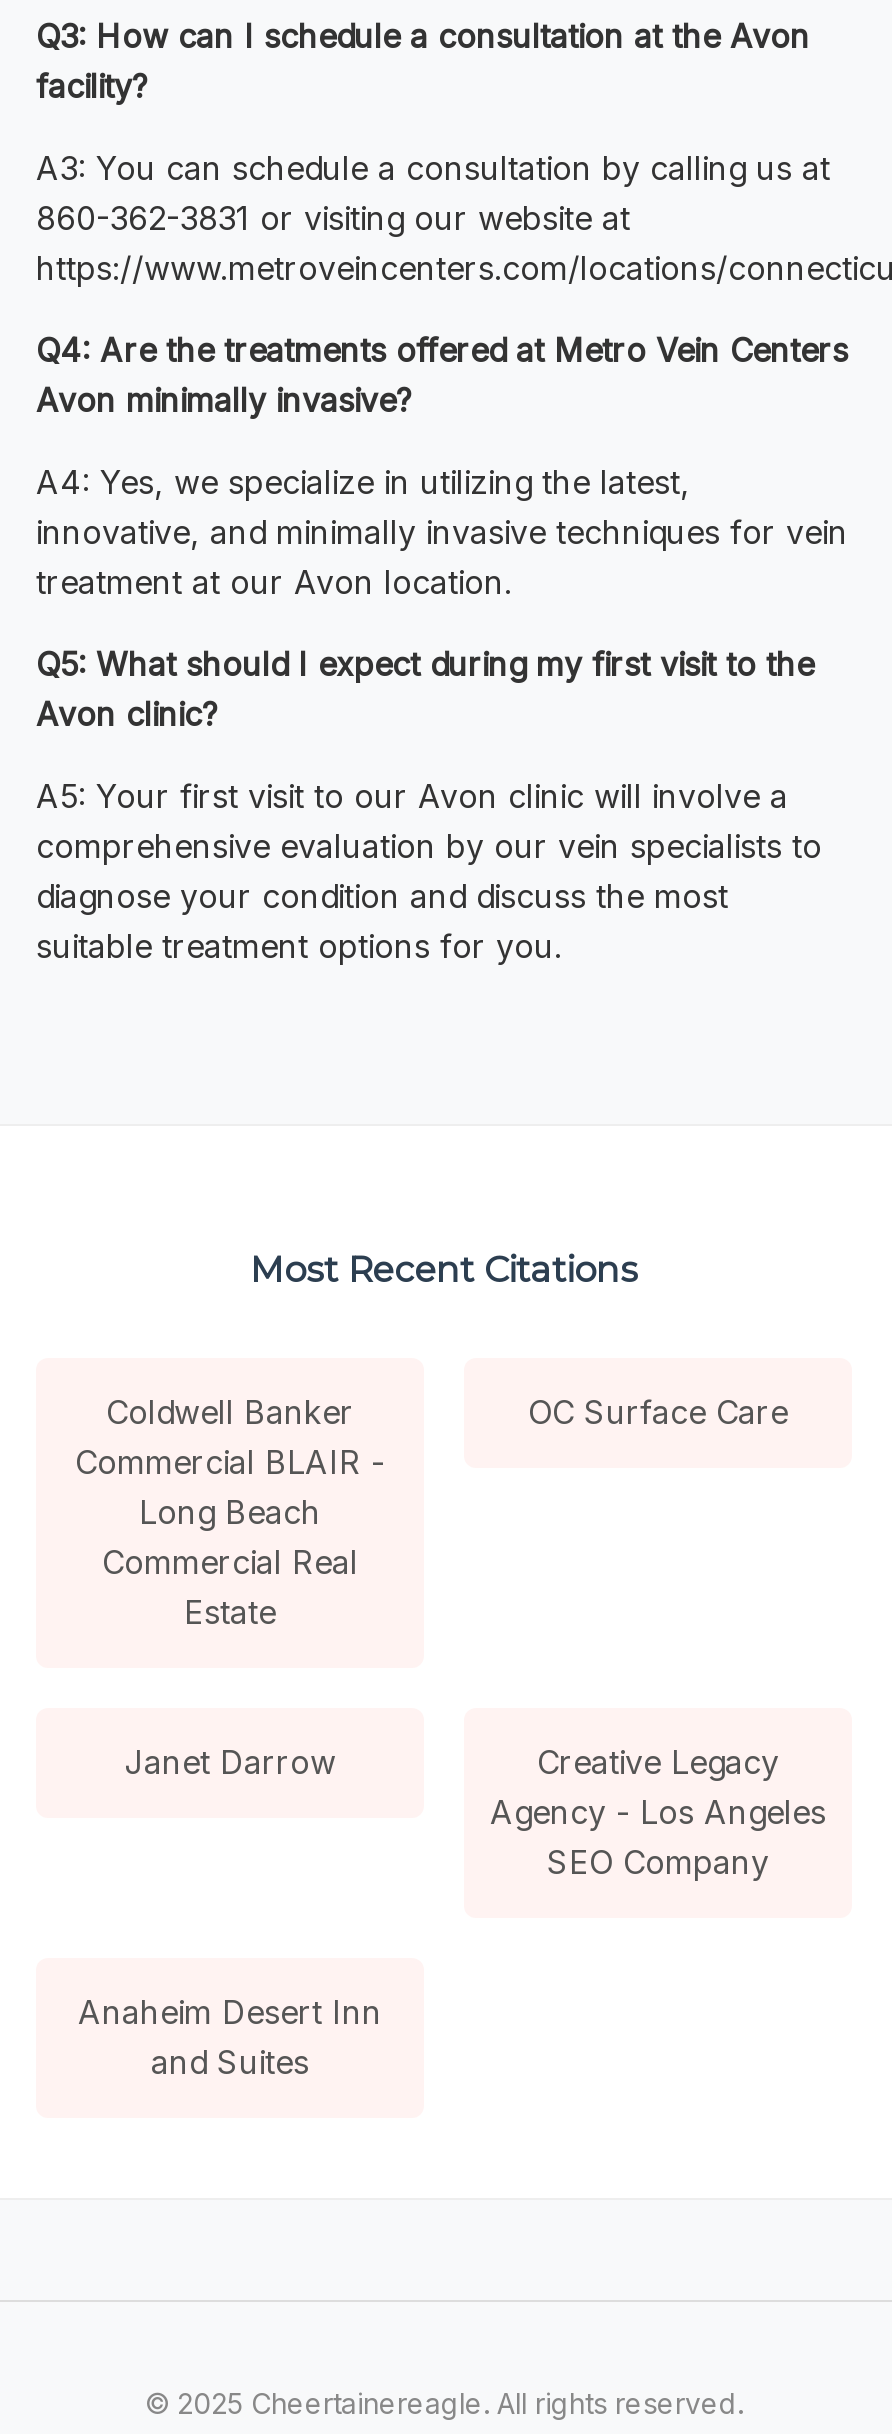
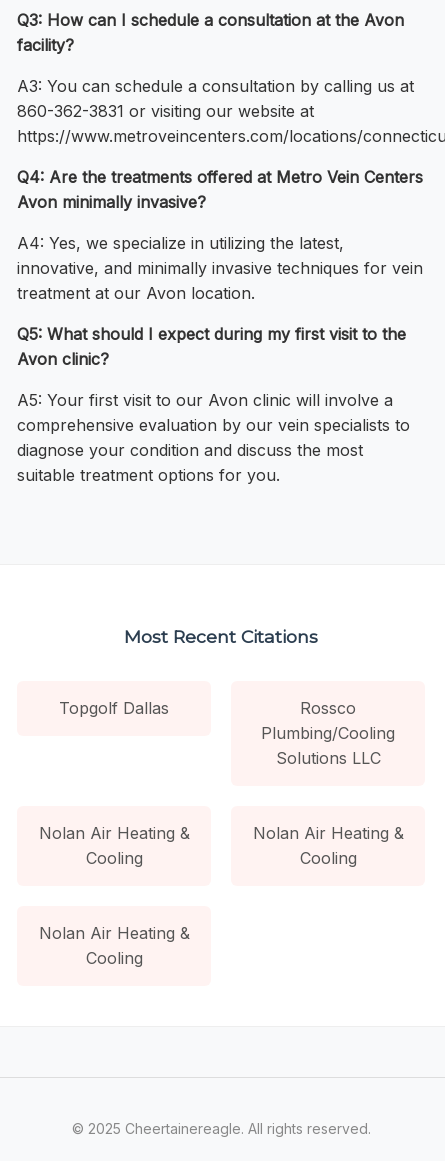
- Coldwell Banker
- Commercial BLAIR -
- Long Beach
- Commercial Real
- Estate
+ Topgolf Dallas
+ Rossco
+ Plumbing/Cooling
+ Solutions LLC

- OC Surface Care
+ Nolan Air Heating &
+ Cooling

- Janet Darrow
- Creative Legacy
- Agency - Los Angeles
- SEO Company
+ Nolan Air Heating &
+ Cooling

- Anaheim Desert Inn
- and Suites
+ Nolan Air Heating &
+ Cooling
